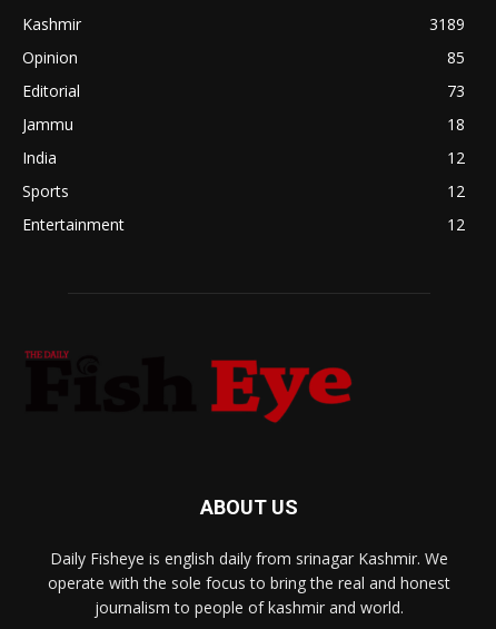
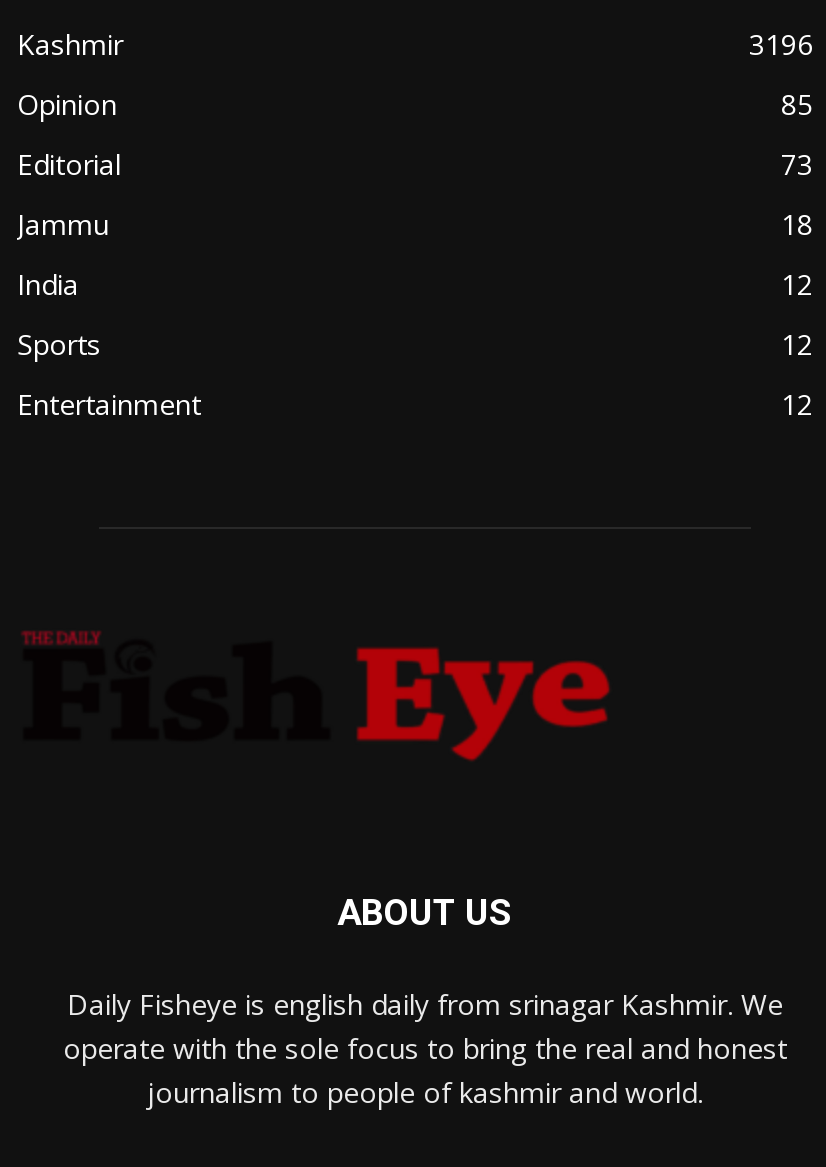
- 3189
+ 3196
